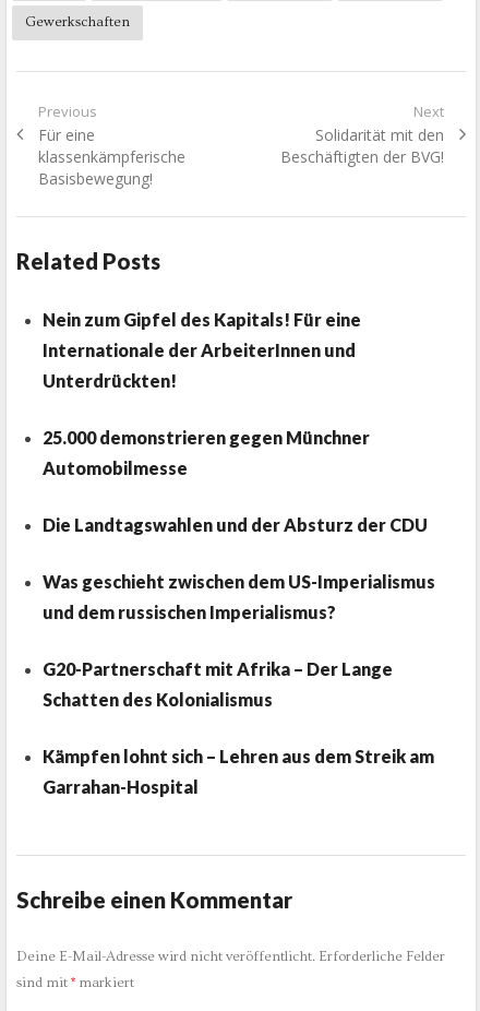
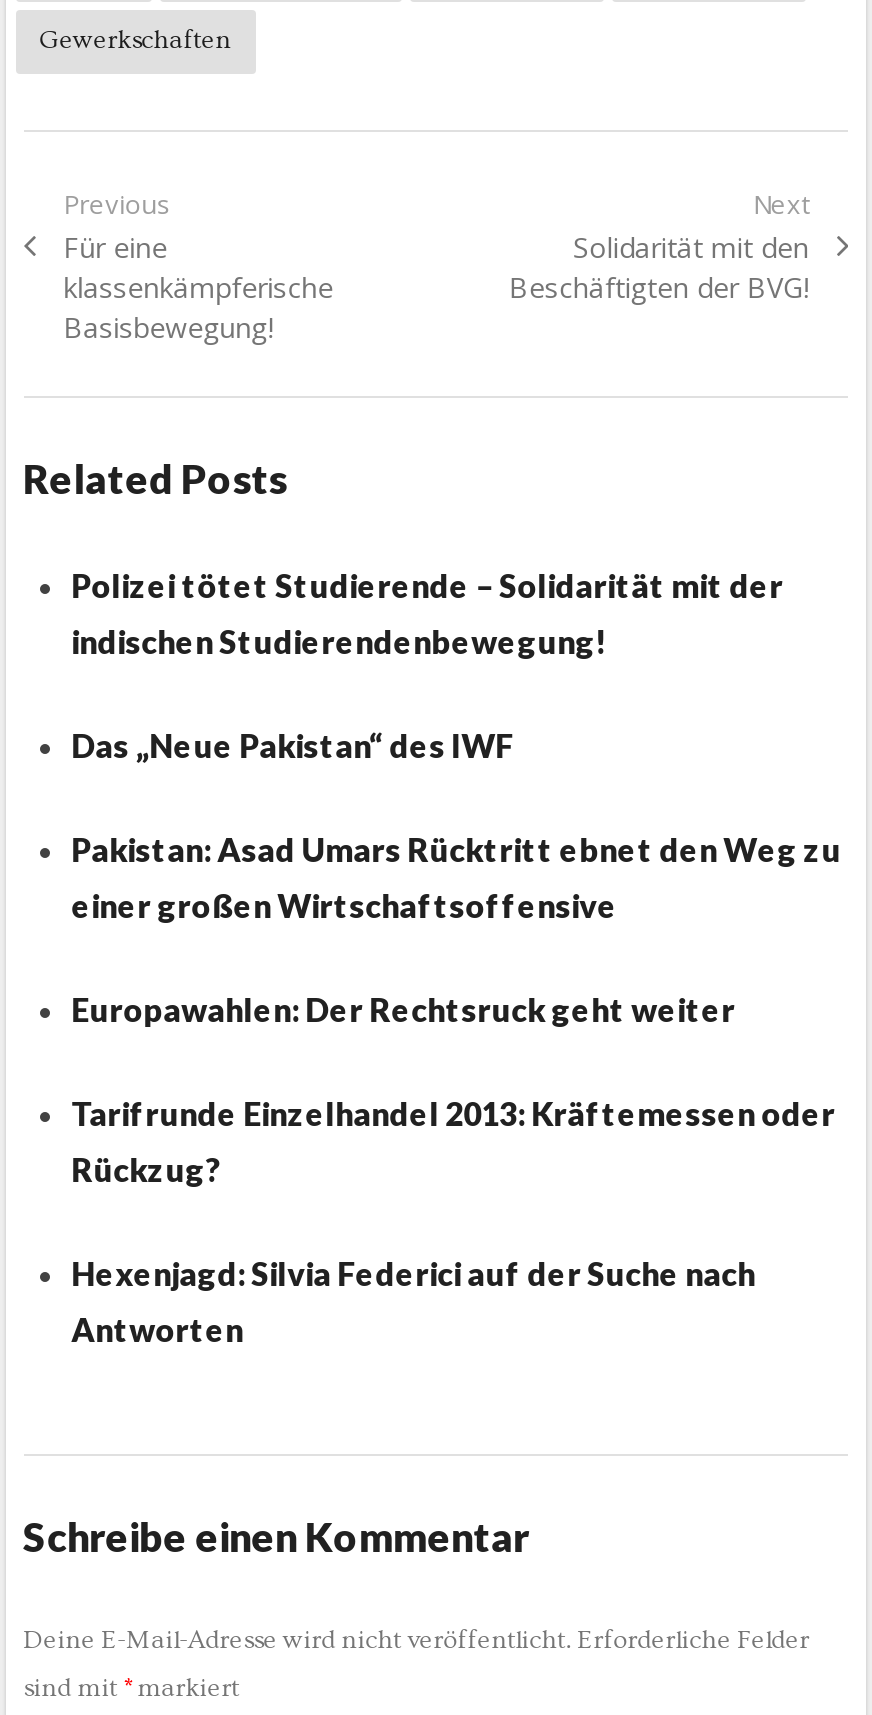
- Nein zum Gipfel des Kapitals! Für eine
- Internationale der ArbeiterInnen und
- Unterdrückten!
- 25.000 demonstrieren gegen Münchner
- Automobilmesse
- Die Landtagswahlen und der Absturz der CDU
- Was geschieht zwischen dem US-Imperialismus
- und dem russischen Imperialismus?
- G20-Partnerschaft mit Afrika – Der Lange
- Schatten des Kolonialismus
- Kämpfen lohnt sich – Lehren aus dem Streik am
- Garrahan-Hospital
+ Polizei tötet Studierende – Solidarität mit der
+ indischen Studierendenbewegung!
+ Das „Neue Pakistan“ des IWF
+ Pakistan: Asad Umars Rücktritt ebnet den Weg zu
+ einer großen Wirtschaftsoffensive
+ Europawahlen: Der Rechtsruck geht weiter
+ Tarifrunde Einzelhandel 2013: Kräftemessen oder
+ Rückzug?
+ Hexenjagd: Silvia Federici auf der Suche nach
+ Antworten
